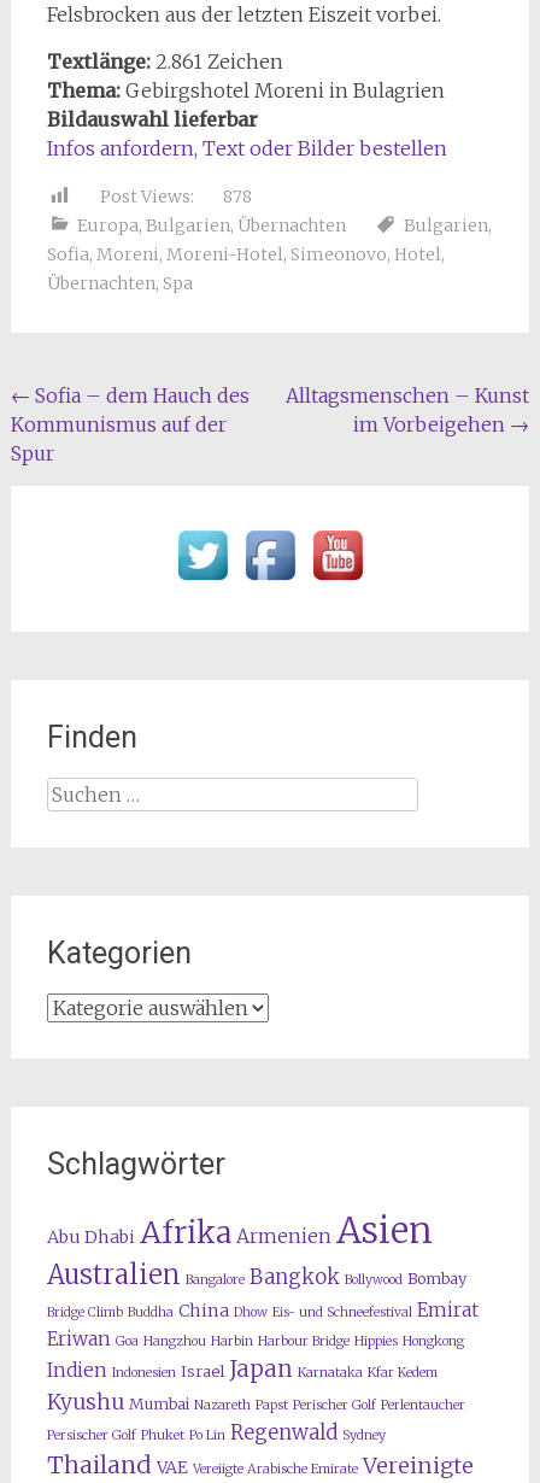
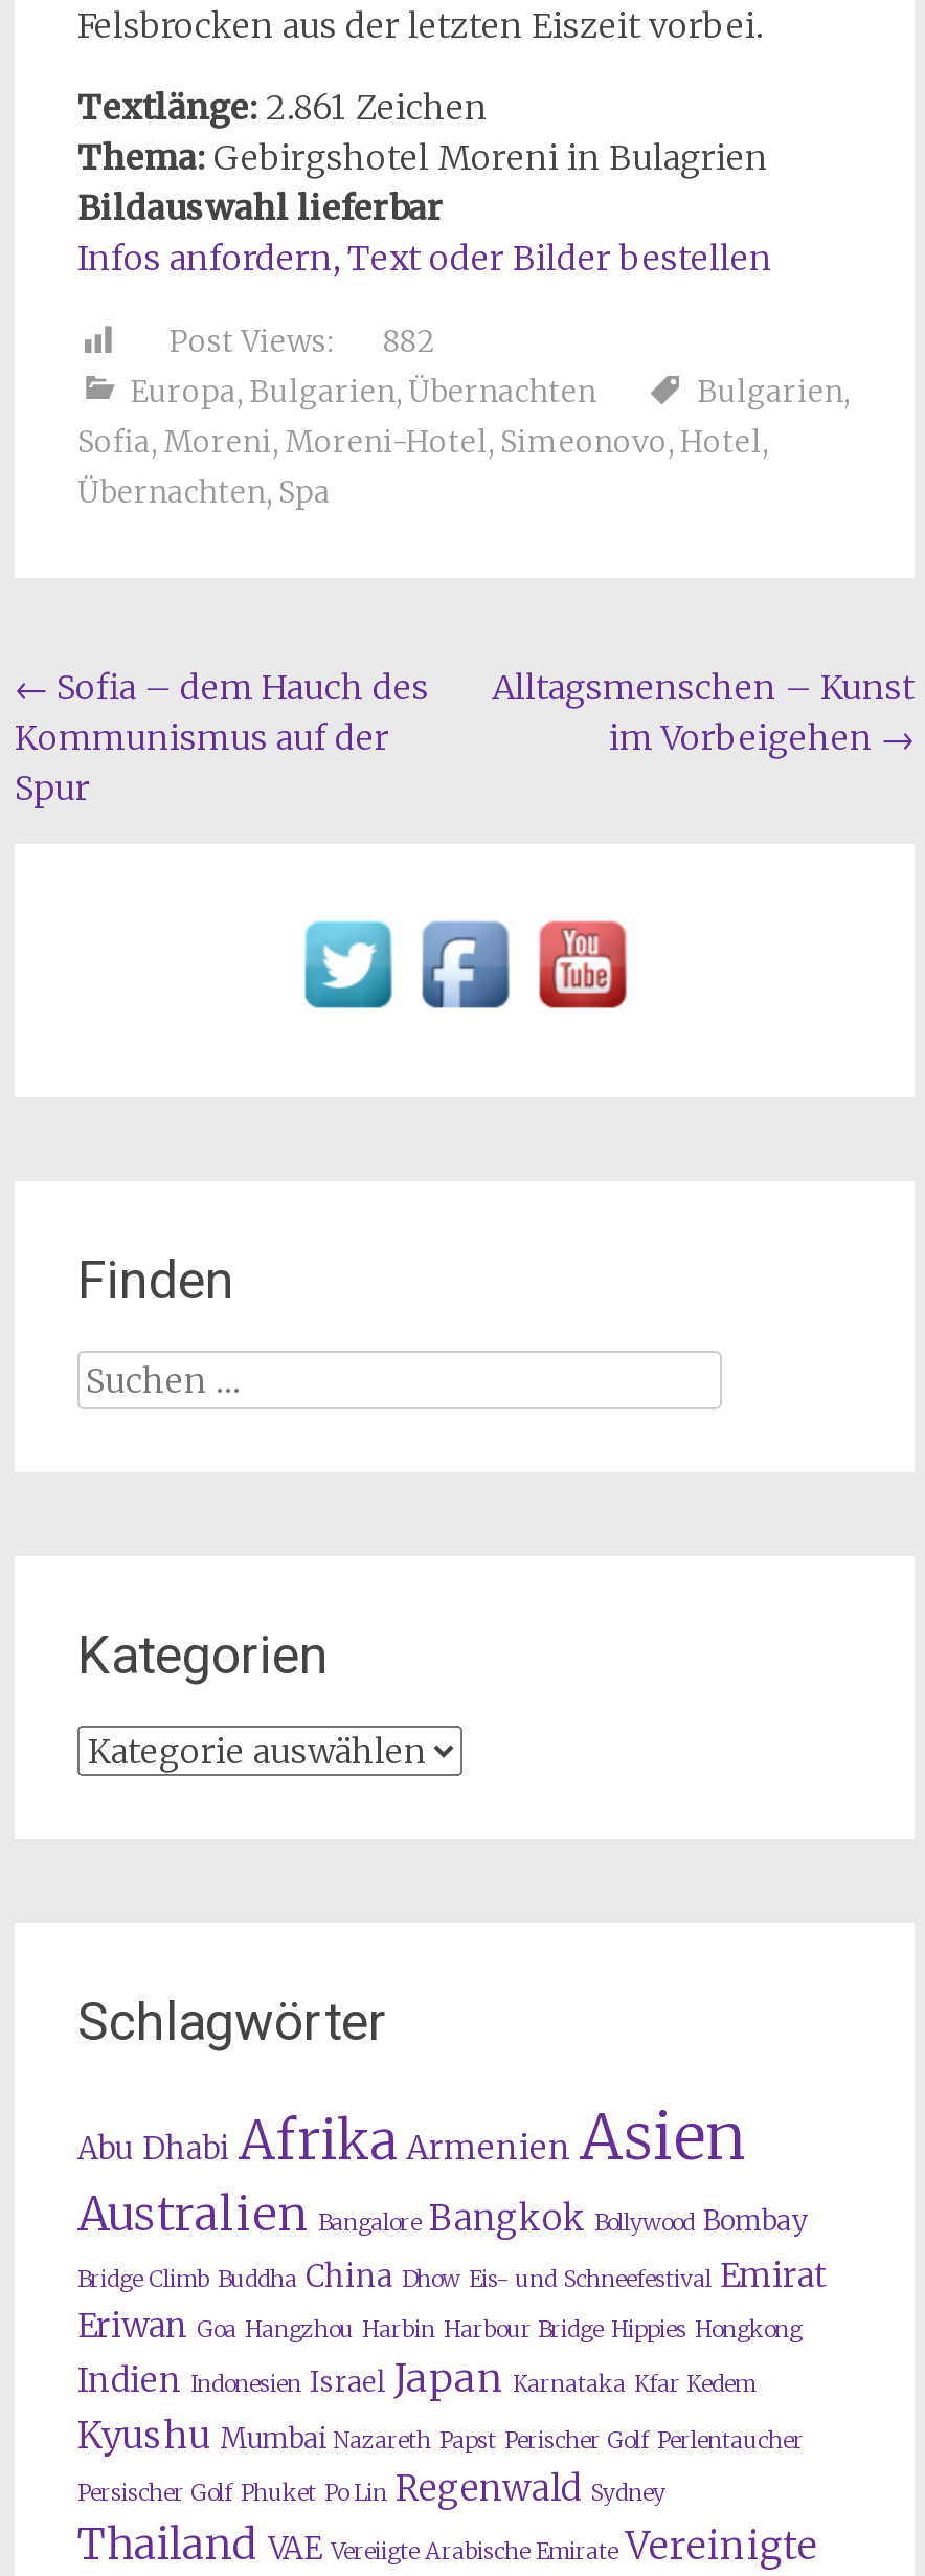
- Post Views: 878
+ Post Views: 882
